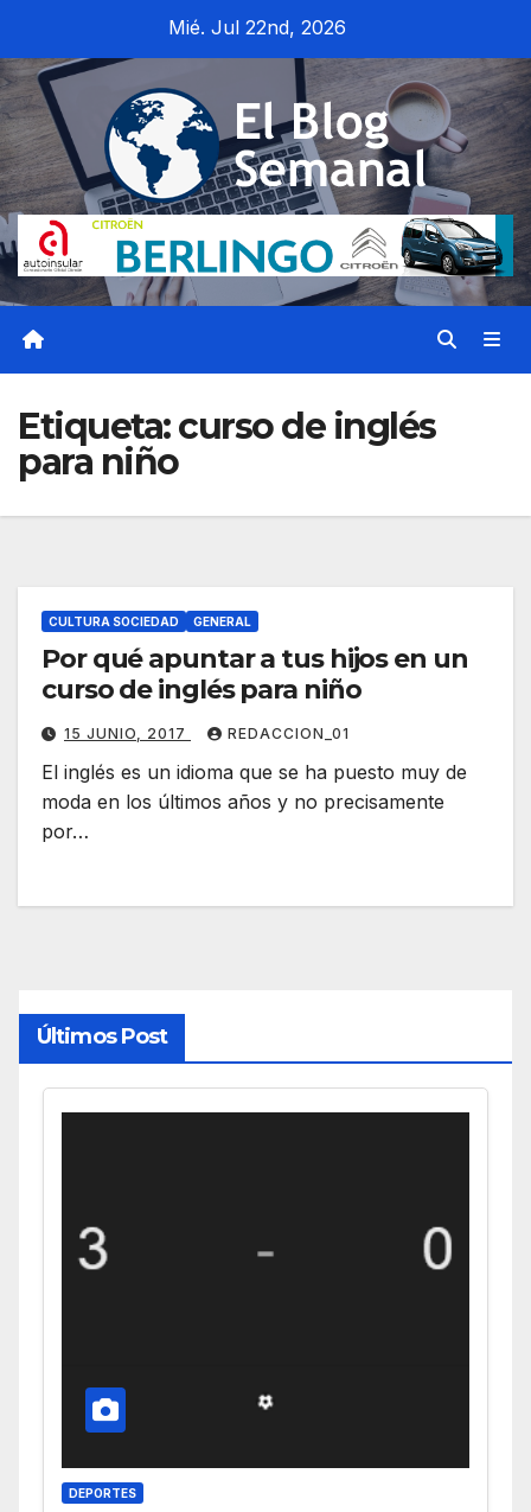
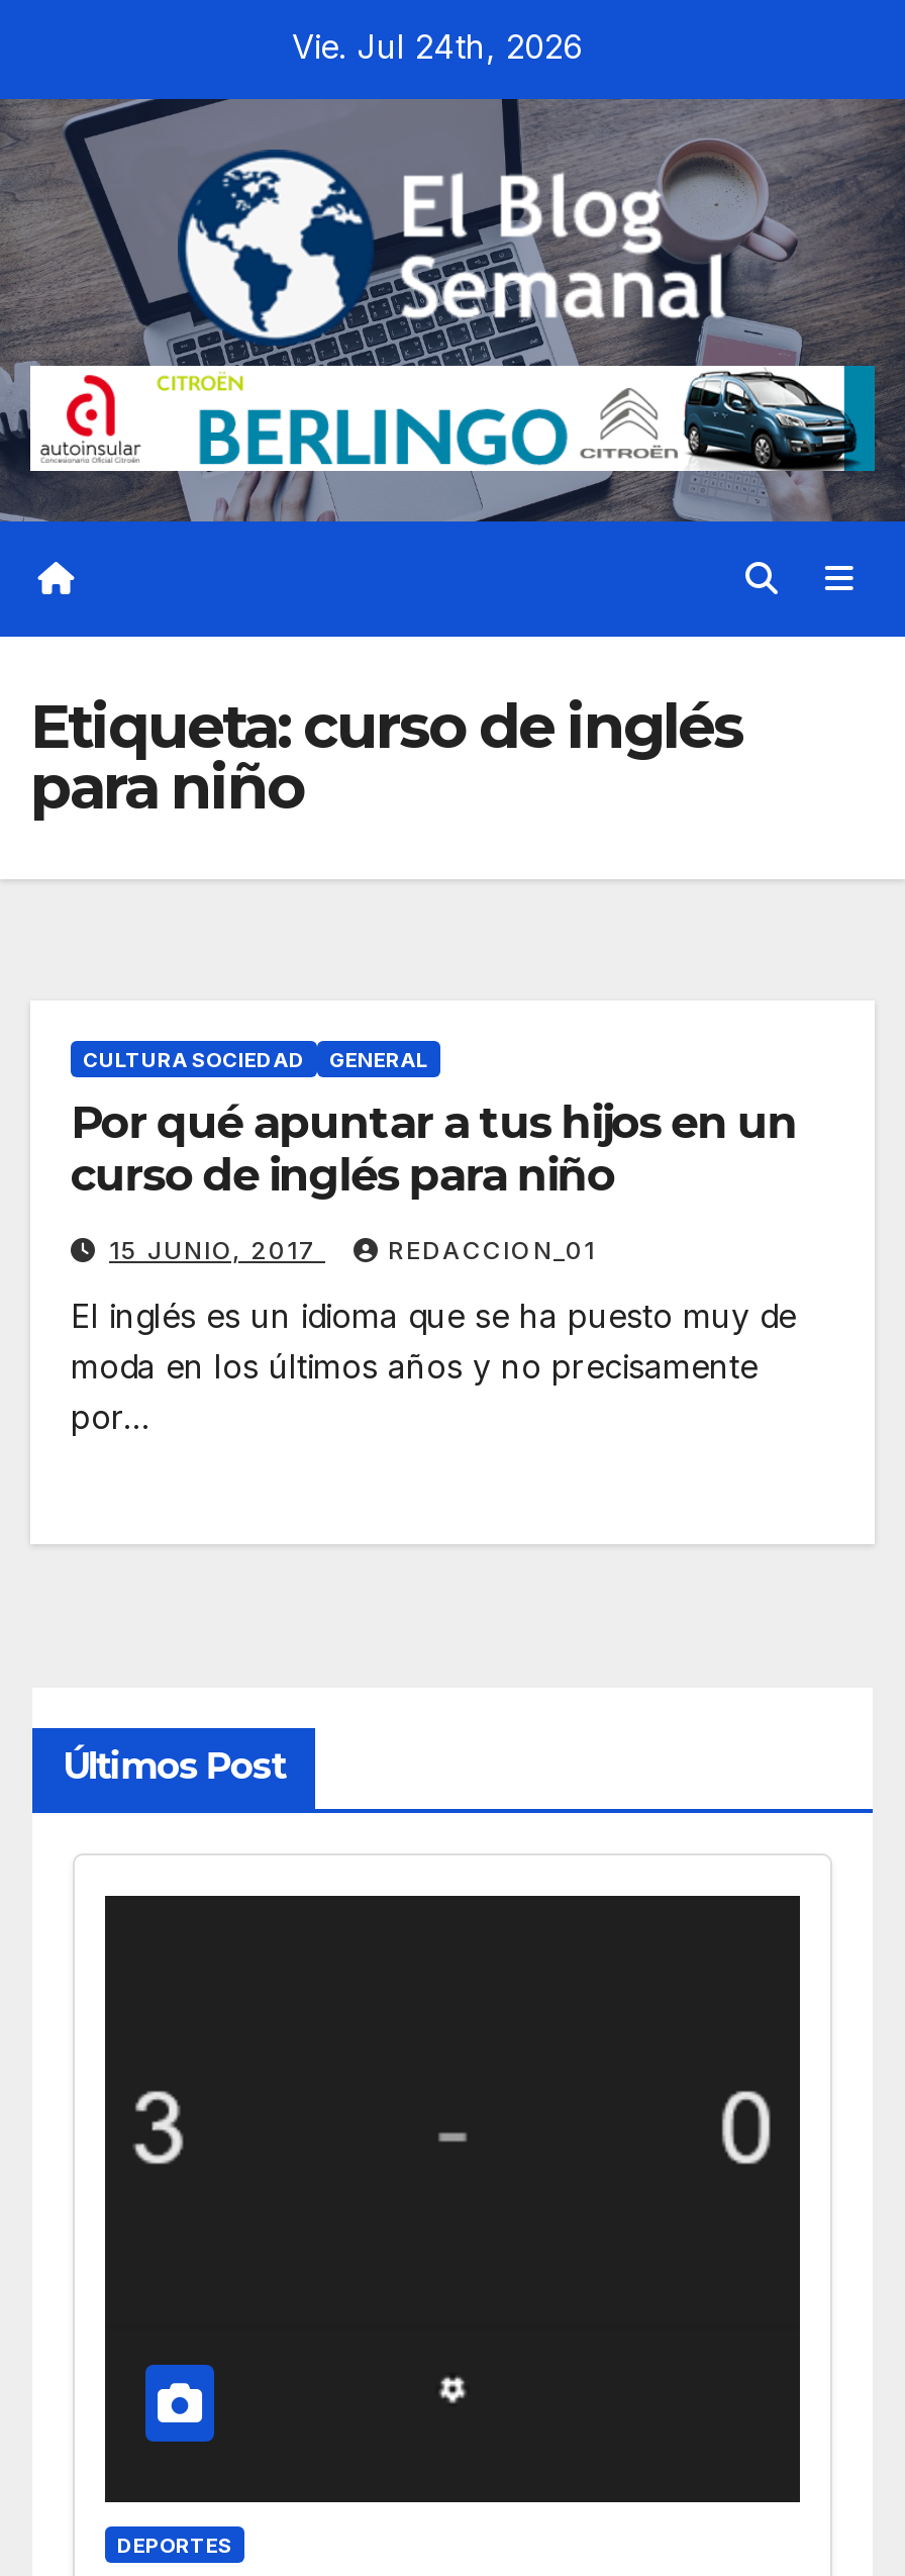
- Mié. Jul 22nd, 2026
+ Vie. Jul 24th, 2026
